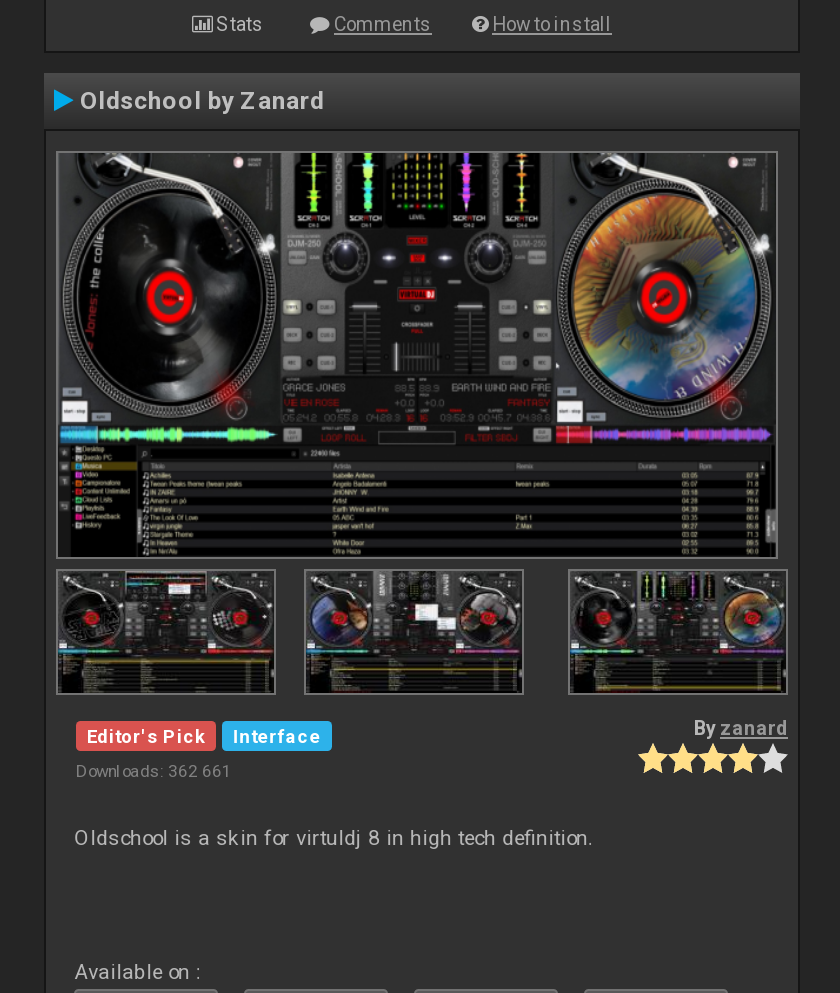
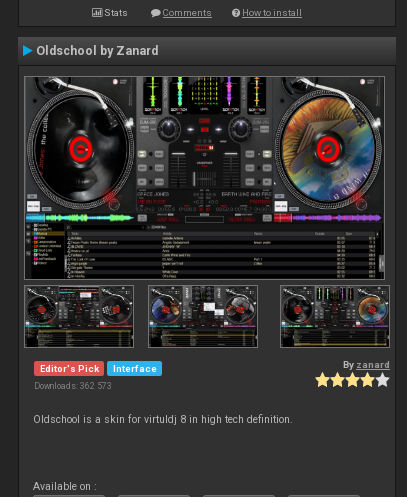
- Downloads: 362 661
+ Downloads: 362 573
